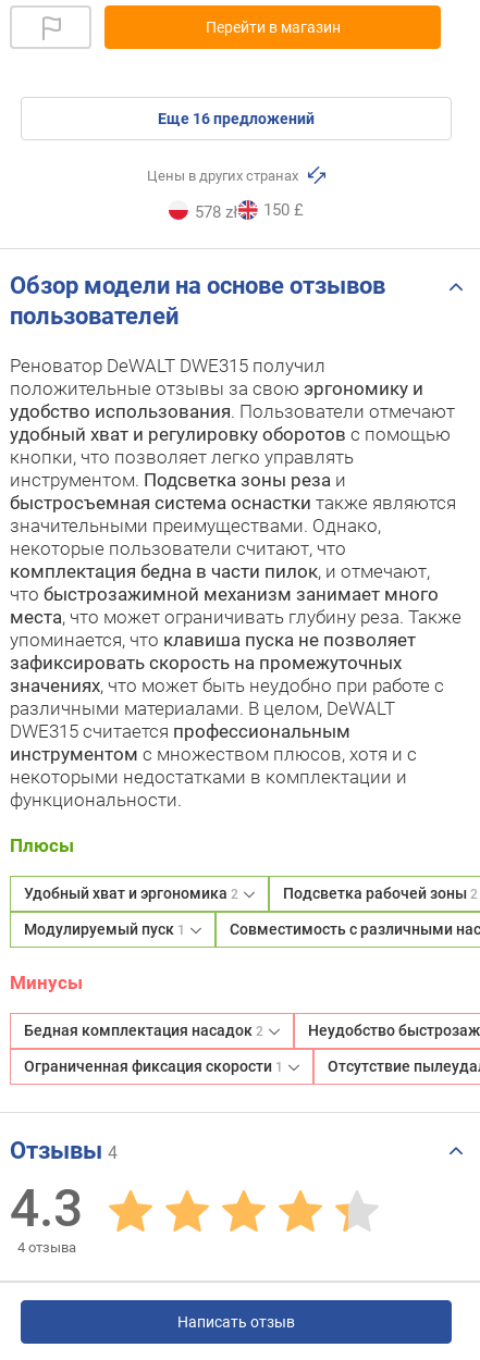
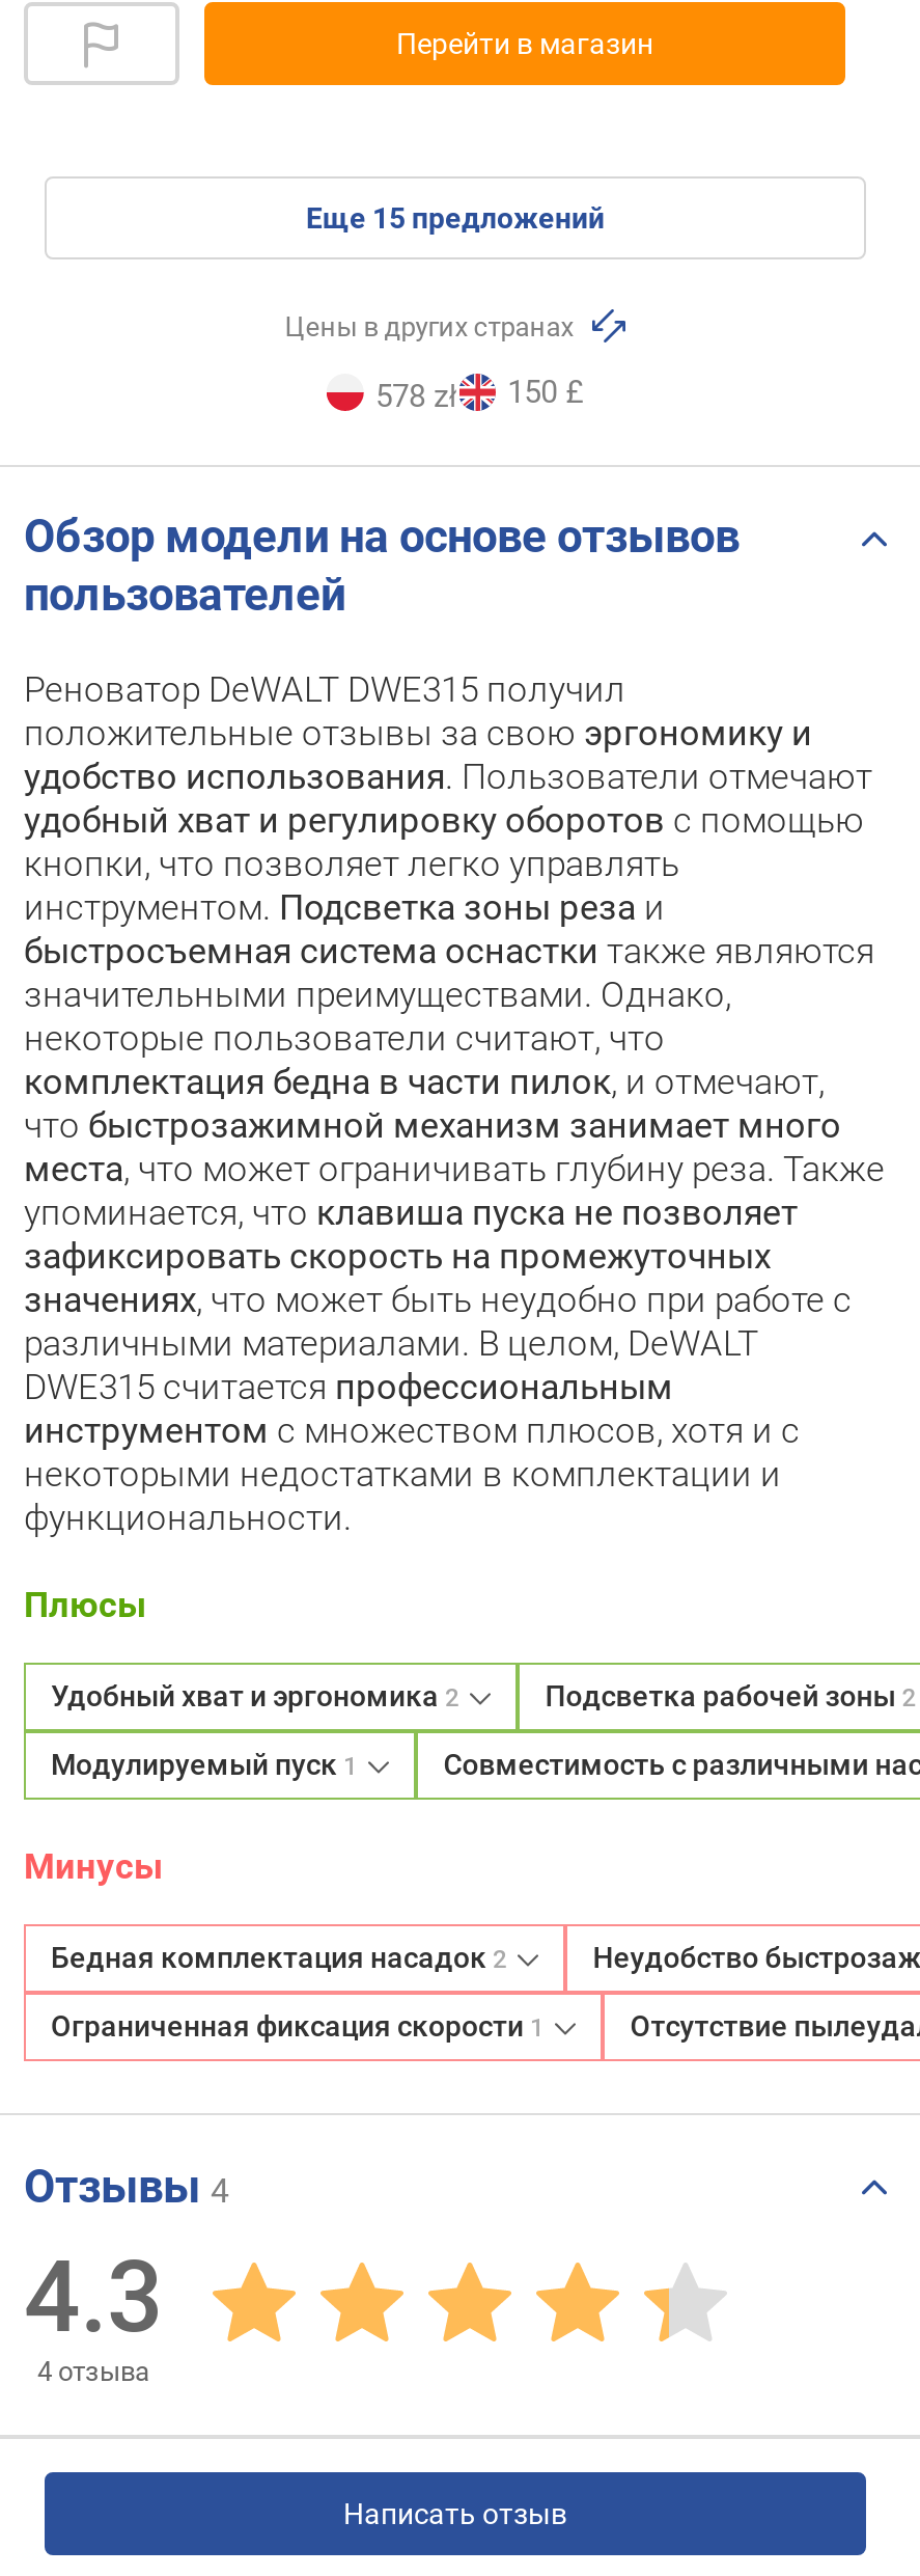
- eще 16 предложений
+ eще 15 предложений
